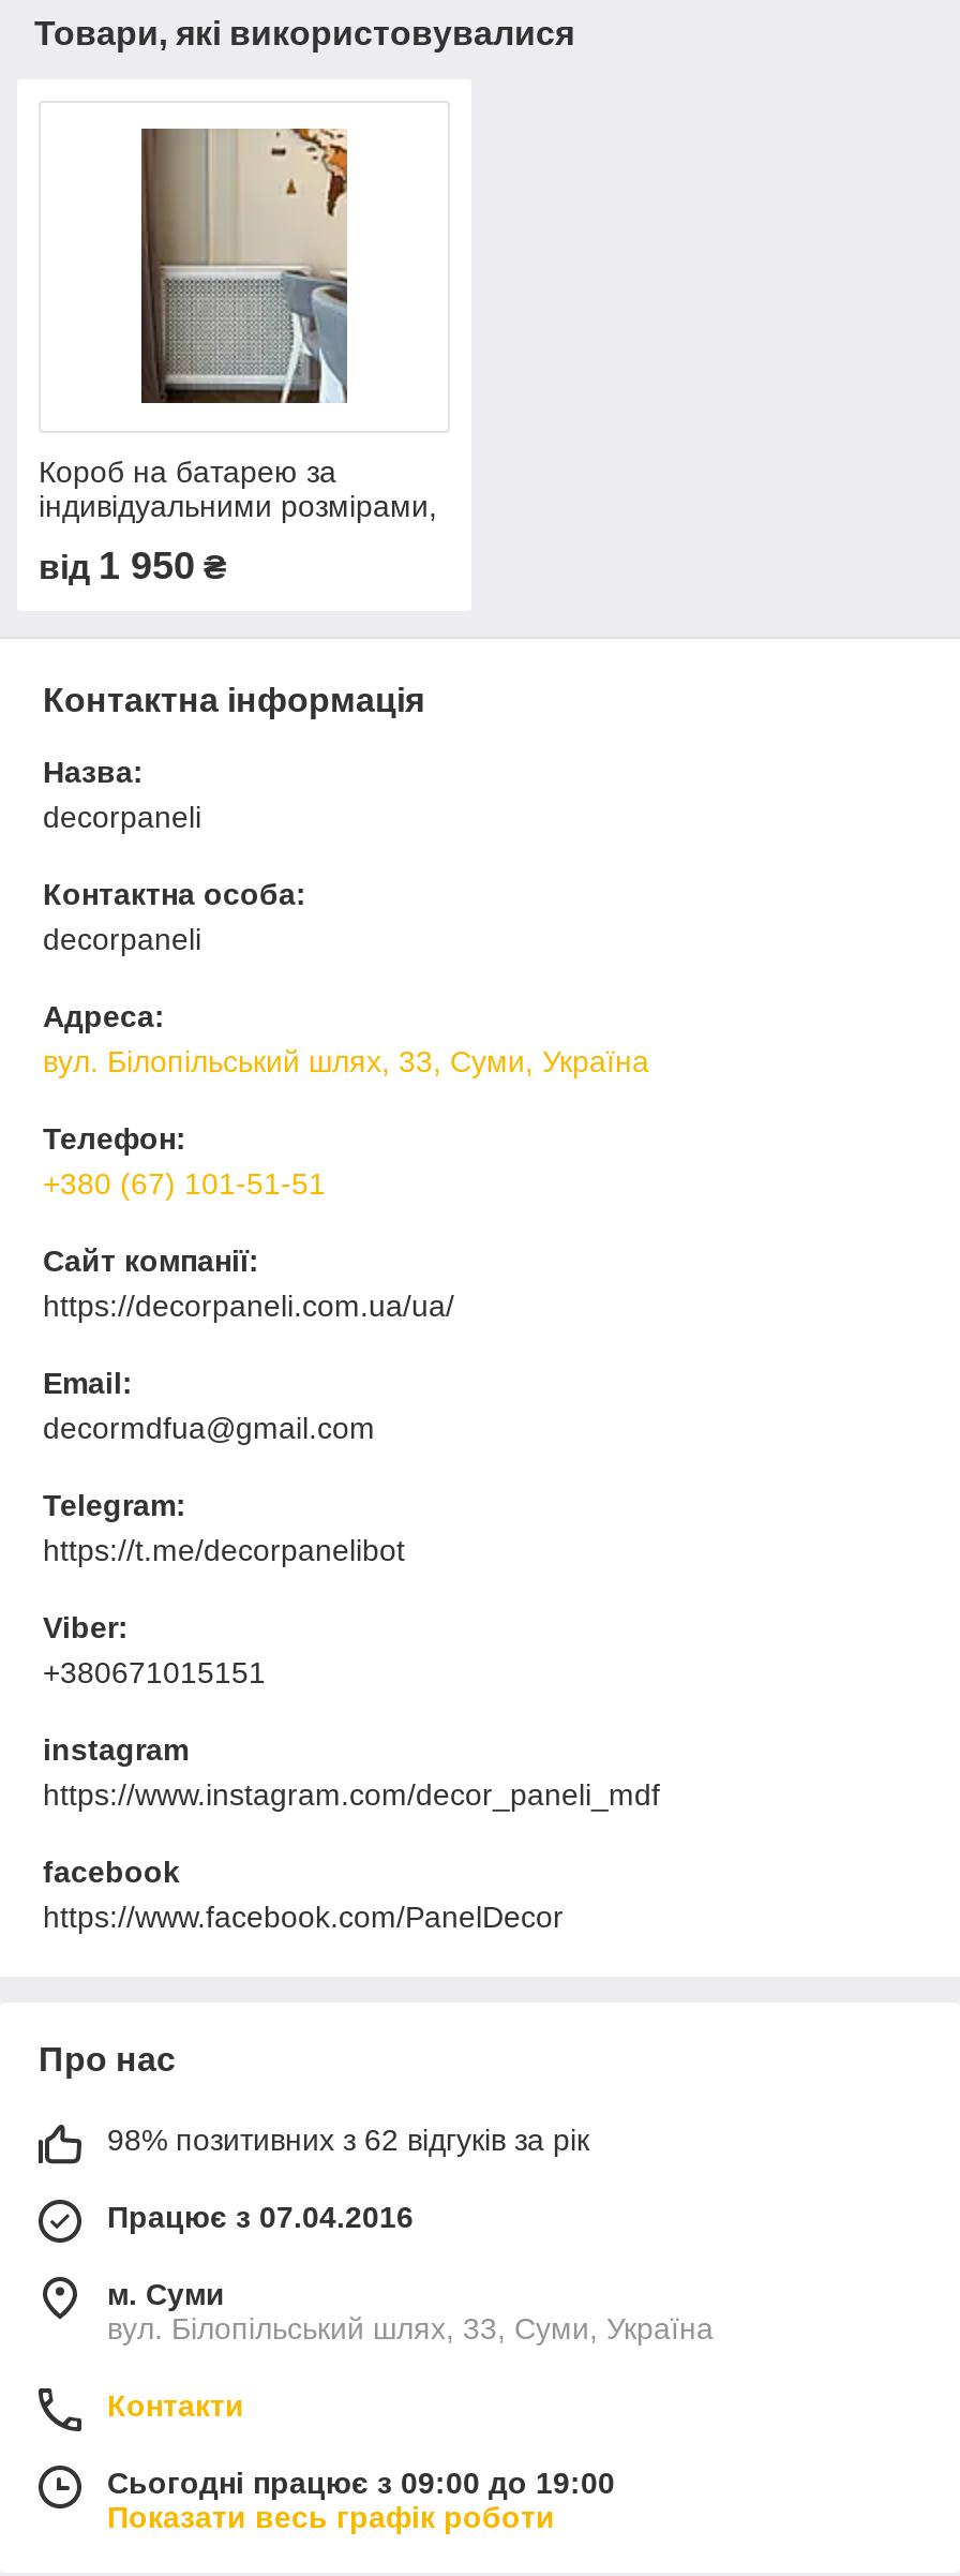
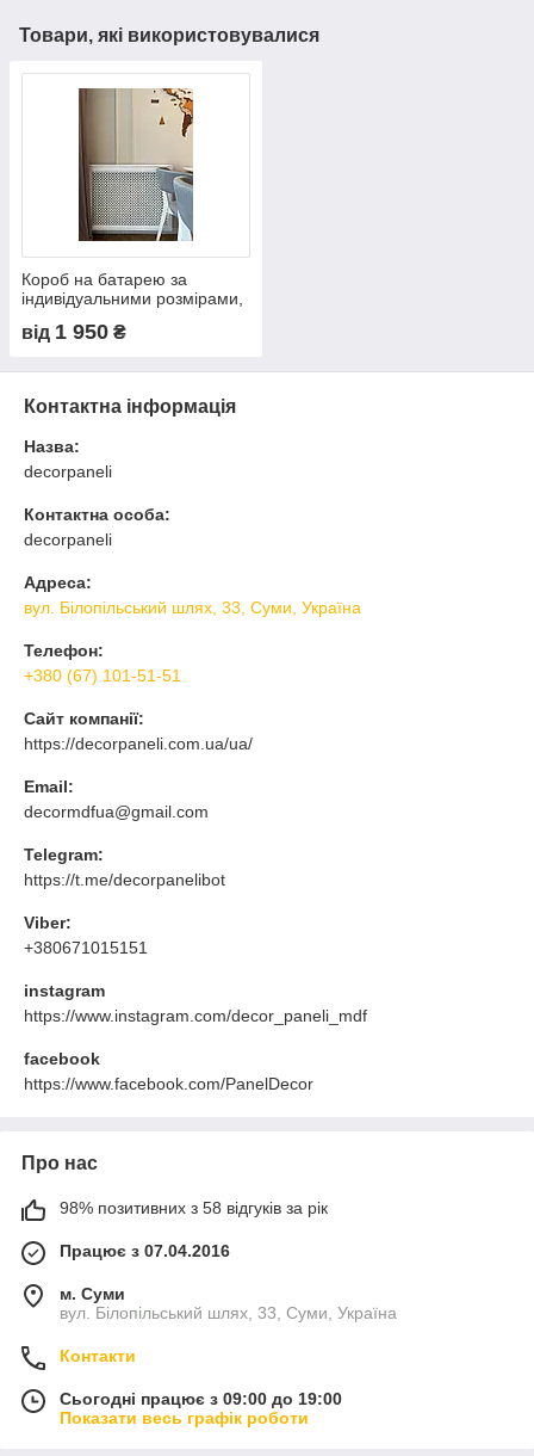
- 98% позитивних з 62 відгуків за рік
+ 98% позитивних з 58 відгуків за рік
